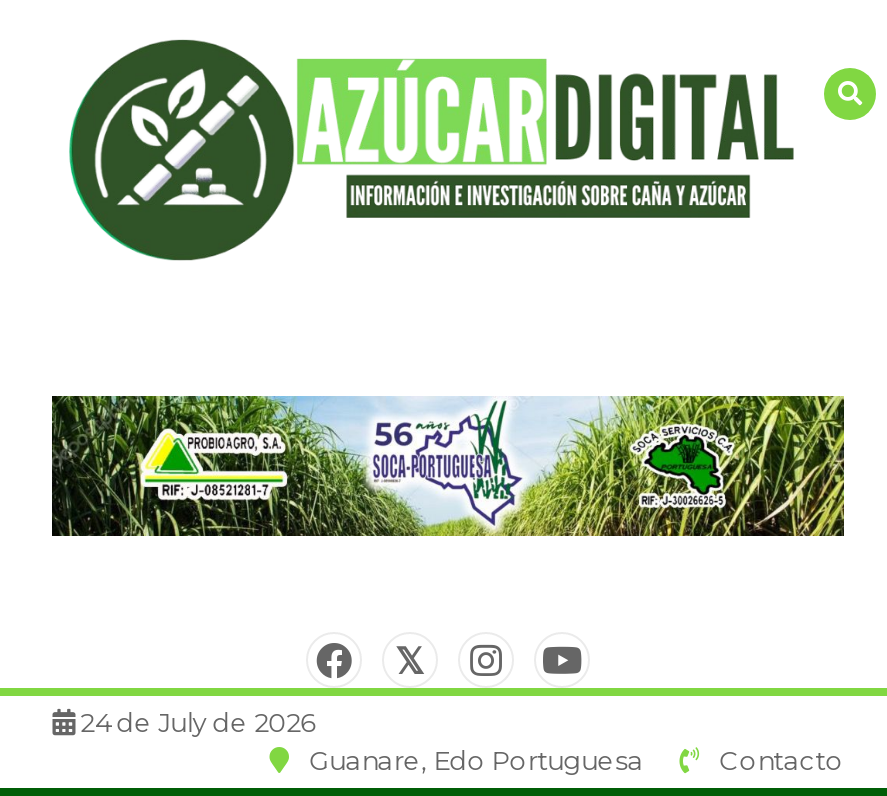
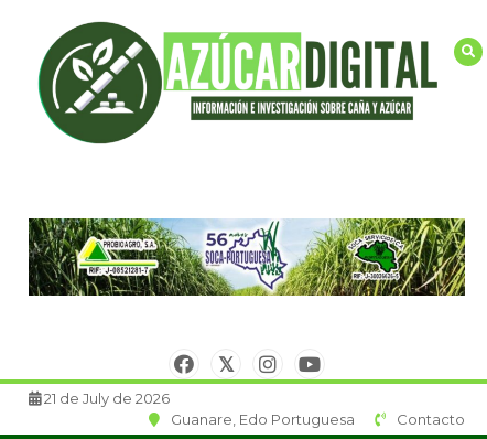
- 24 de July de 2026
+ 21 de July de 2026
